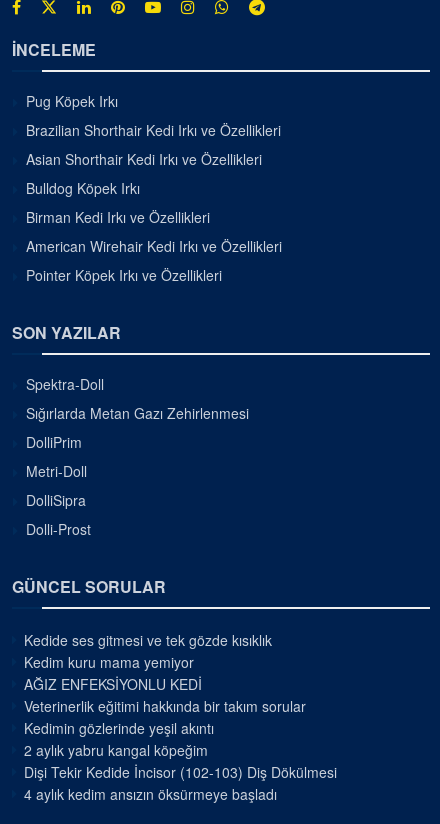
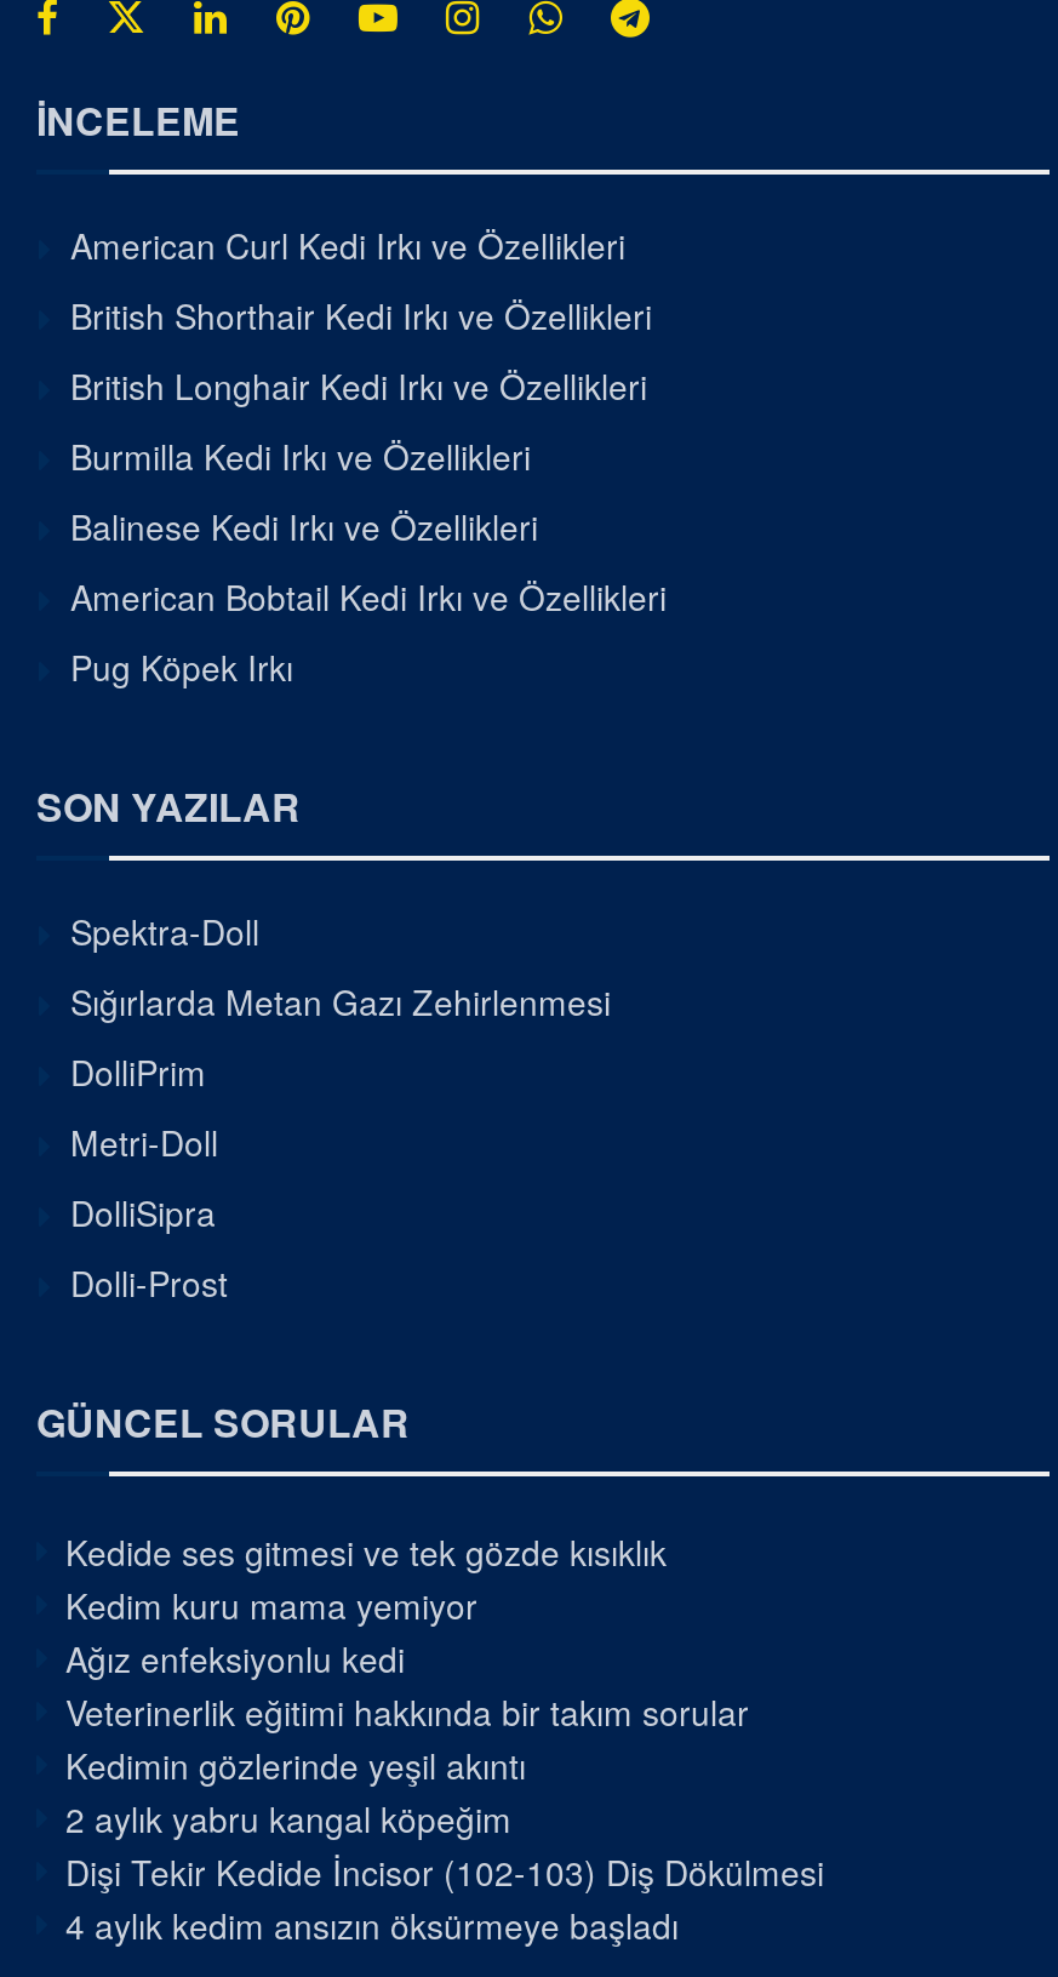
+ American Curl Kedi Irkı ve Özellikleri
+ British Shorthair Kedi Irkı ve Özellikleri
+ British Longhair Kedi Irkı ve Özellikleri
+ Burmilla Kedi Irkı ve Özellikleri
+ Balinese Kedi Irkı ve Özellikleri
+ American Bobtail Kedi Irkı ve Özellikleri

moved down: Pug Köpek Irkı

- Brazilian Shorthair Kedi Irkı ve Özellikleri
- Asian Shorthair Kedi Irkı ve Özellikleri
- Bulldog Köpek Irkı
- Birman Kedi Irkı ve Özellikleri
- American Wirehair Kedi Irkı ve Özellikleri
- Pointer Köpek Irkı ve Özellikleri

- AĞIZ ENFEKSİYONLU KEDİ
+ Ağız enfeksiyonlu kedi
